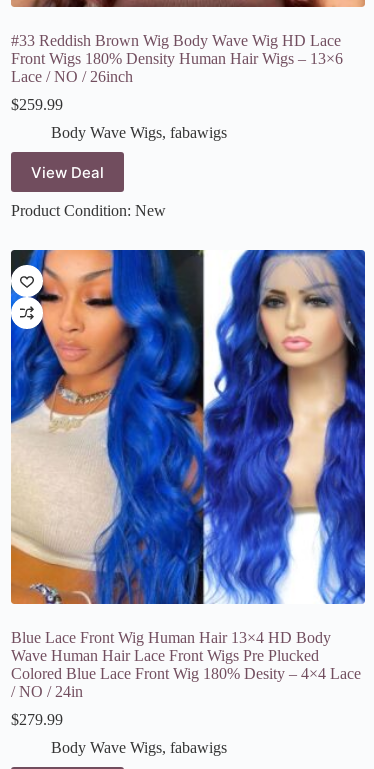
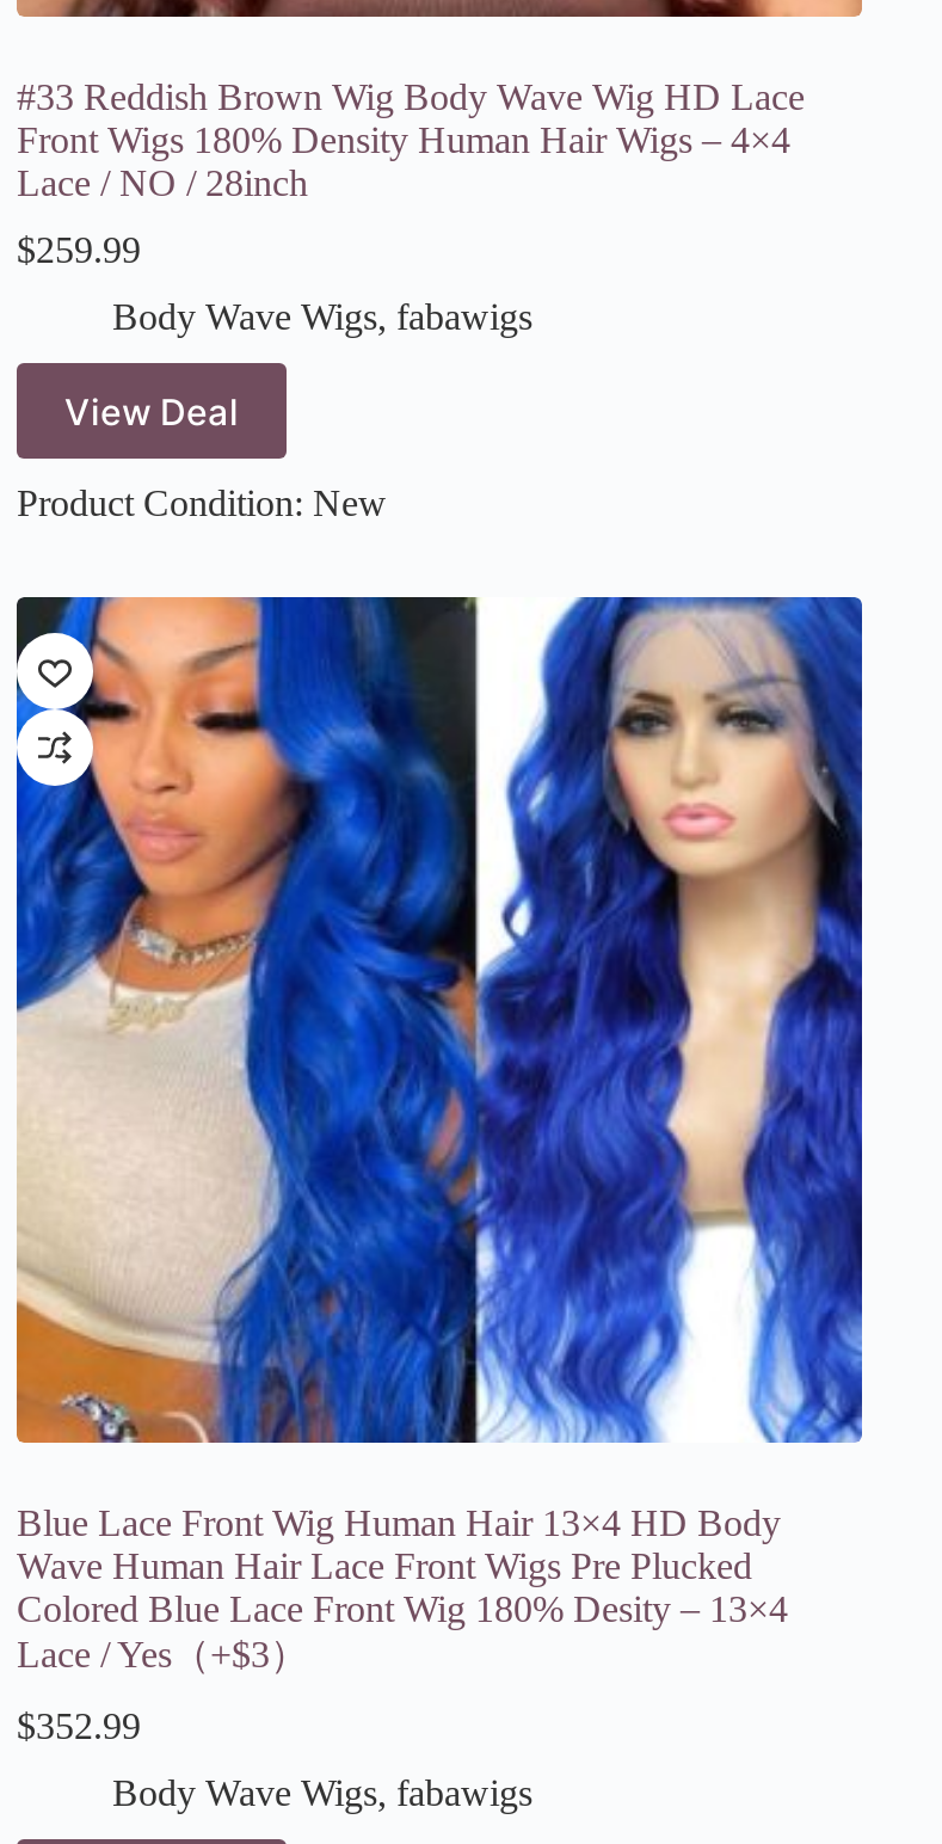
- Front Wigs 180% Density Human Hair Wigs – 13×6
+ Front Wigs 180% Density Human Hair Wigs – 4×4

- Lace / NO / 26inch
+ Lace / NO / 28inch

- Colored Blue Lace Front Wig 180% Desity – 4×4 Lace
- / NO / 24in
+ Colored Blue Lace Front Wig 180% Desity – 13×4
+ Lace / Yes（+$3）

- $279.99
+ $352.99
